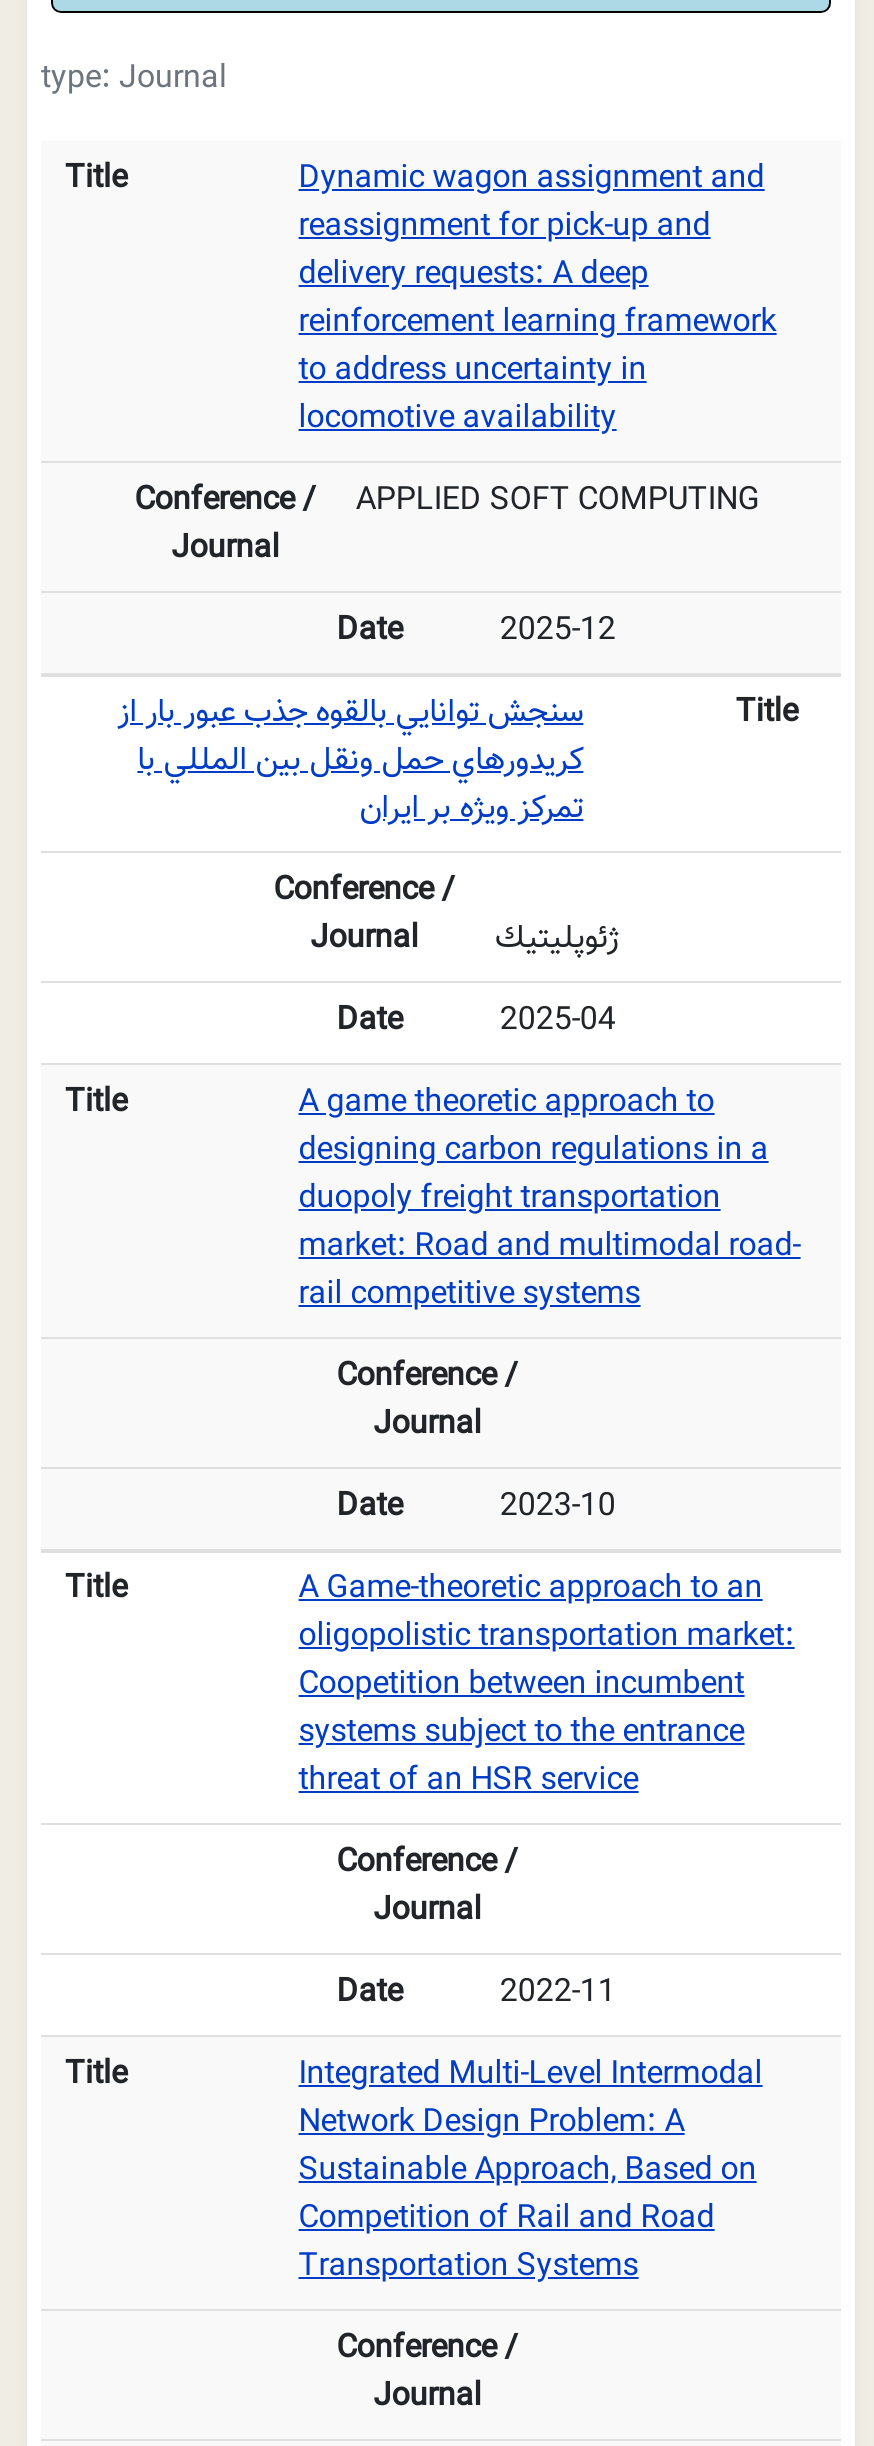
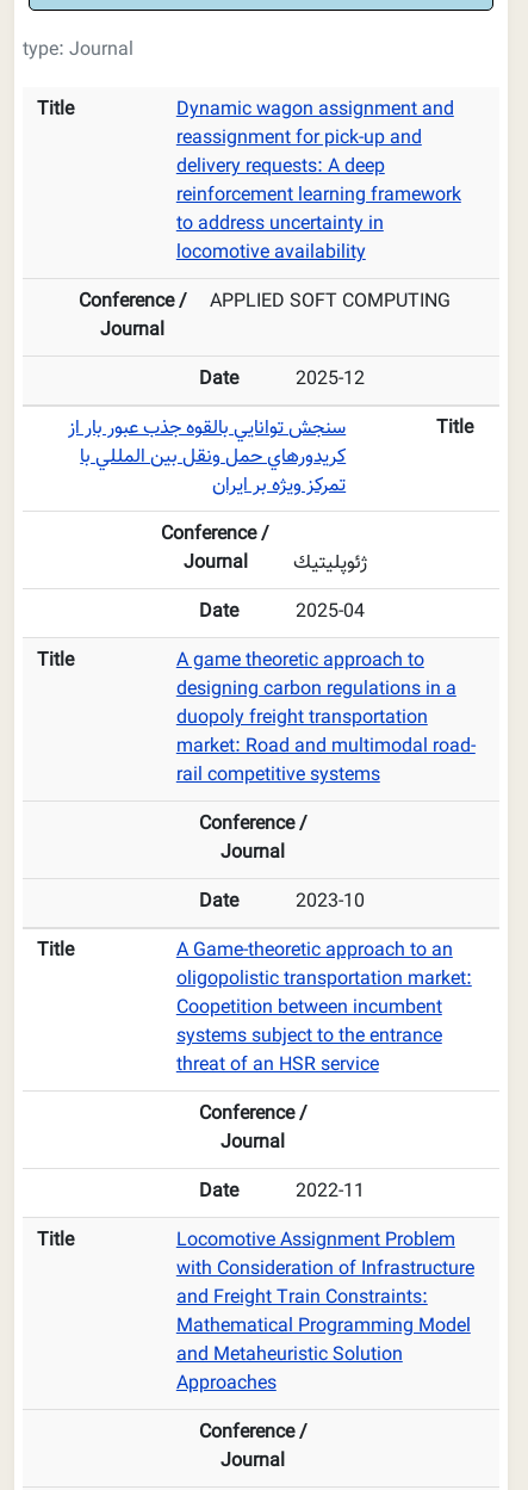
- Integrated Multi-Level Intermodal
- Network Design Problem: A
- Sustainable Approach, Based on
- Competition of Rail and Road
- Transportation Systems
+ Locomotive Assignment Problem
+ with Consideration of Infrastructure
+ and Freight Train Constraints:
+ Mathematical Programming Model
+ and Metaheuristic Solution
+ Approaches
